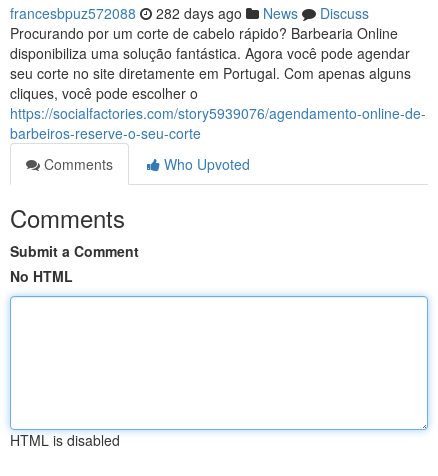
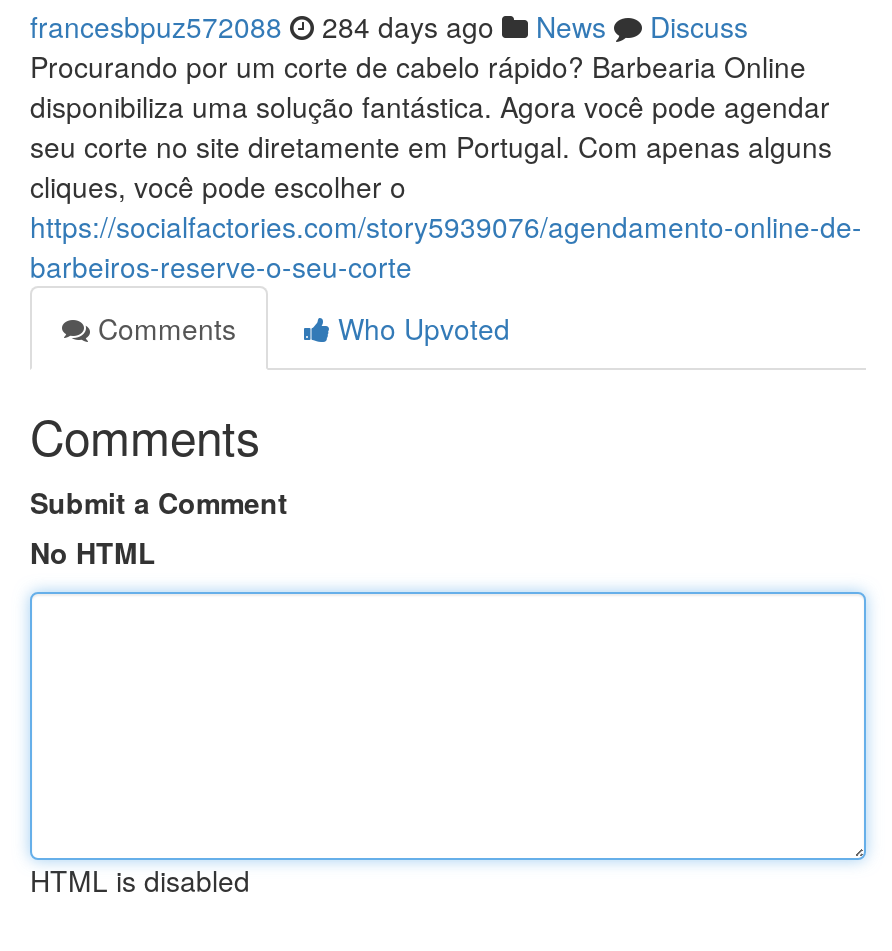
- francesbpuz572088 282 days ago News Discuss
+ francesbpuz572088 284 days ago News Discuss
